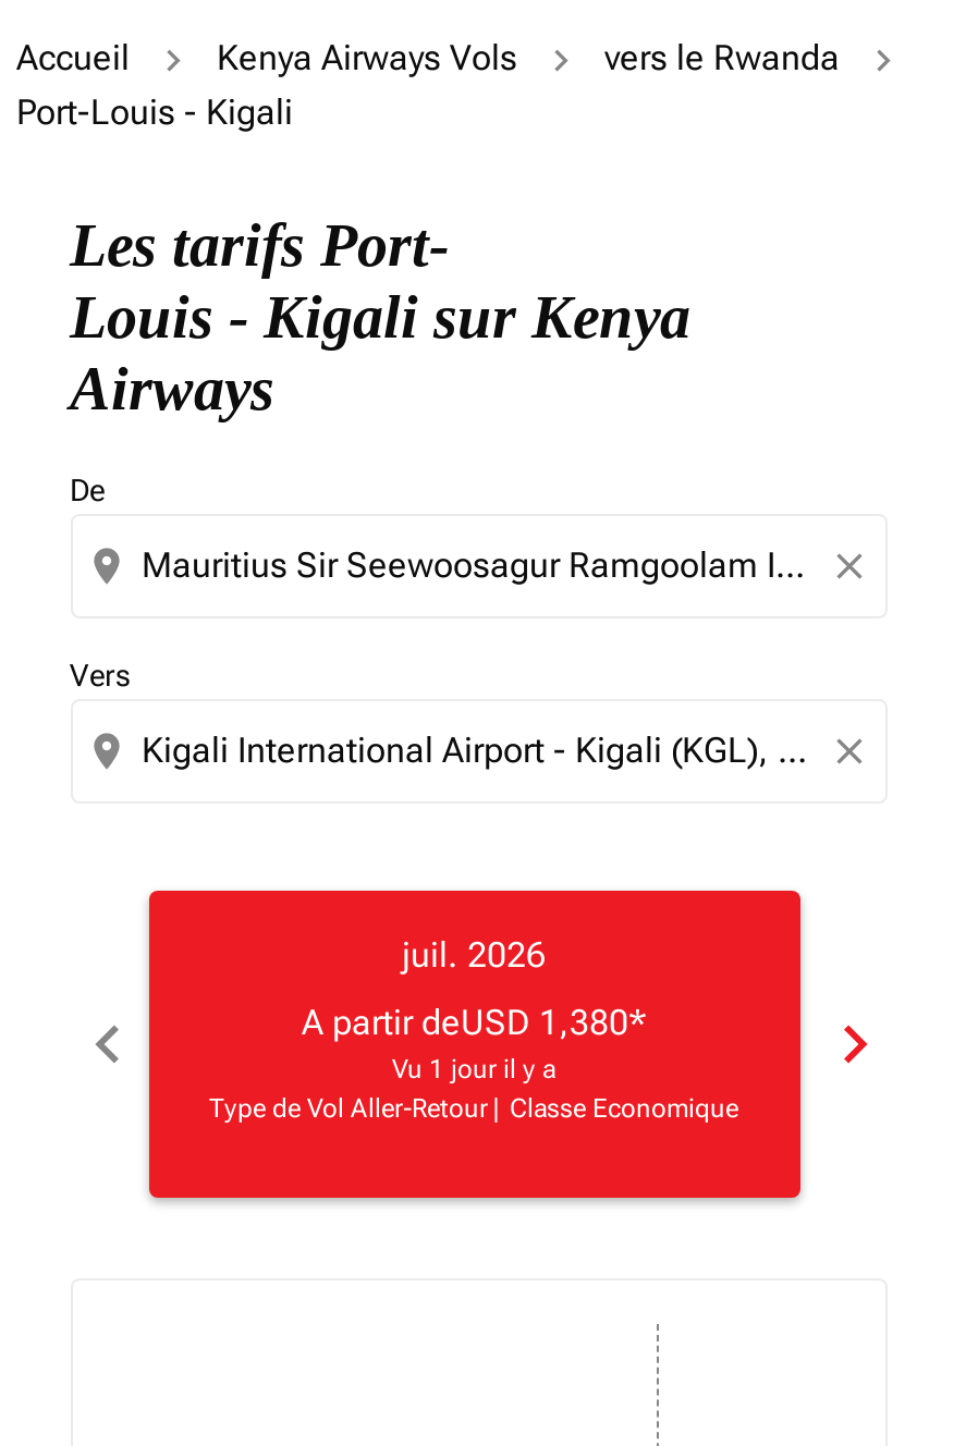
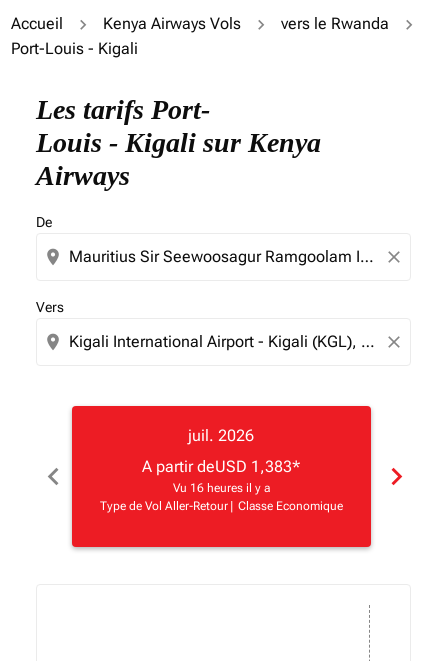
- A partir deUSD 1,380*
+ A partir deUSD 1,383*

- Vu 1 jour il y a
+ Vu 16 heures il y a
